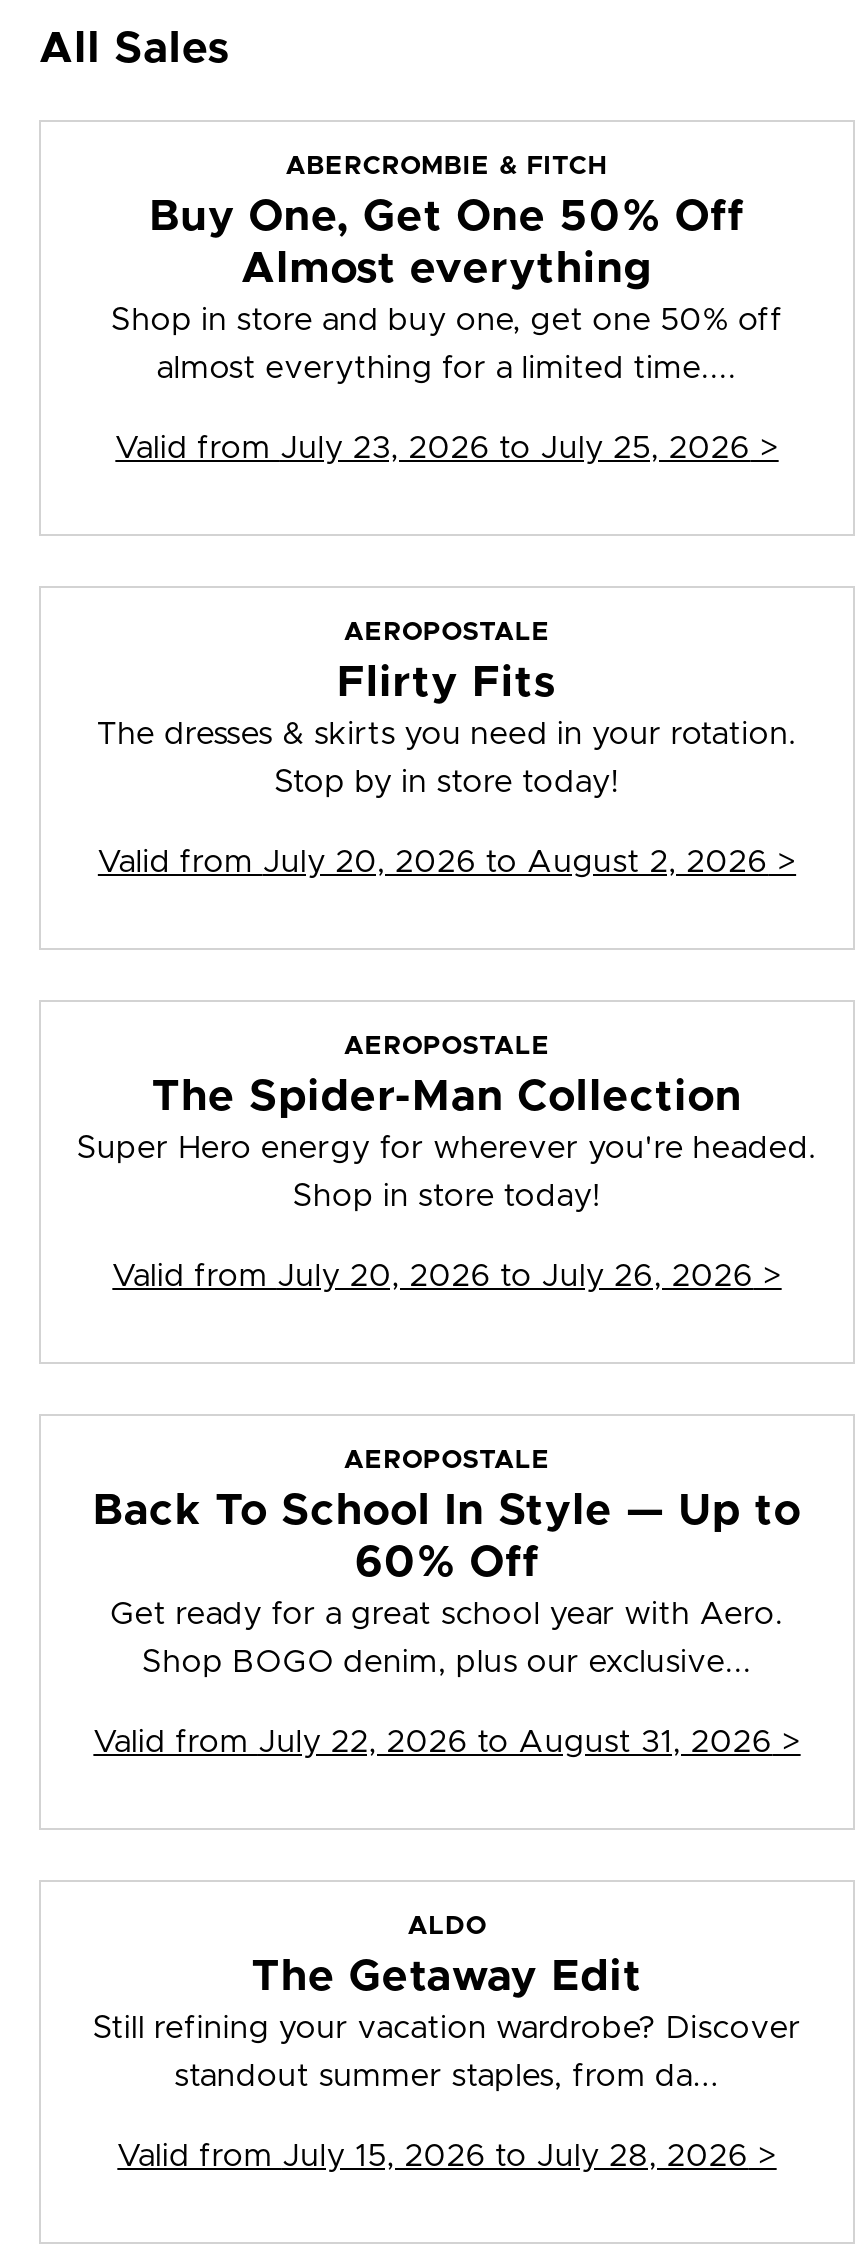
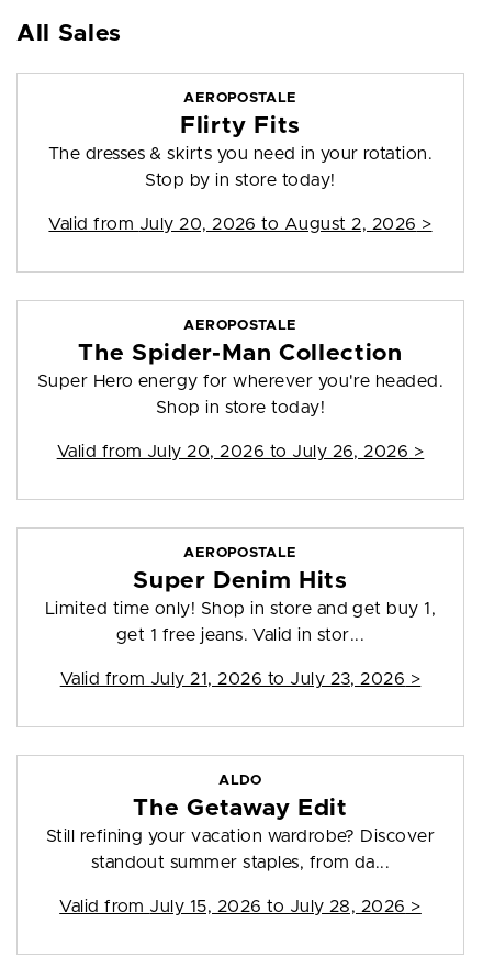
- ABERCROMBIE & FITCH
- Buy One, Get One 50% Off
- Almost everything
- Shop in store and buy one, get one 50% off
- almost everything for a limited time....
- Valid from July 23, 2026 to July 25, 2026 >

- Back To School In Style — Up to
- 60% Off
- Get ready for a great school year with Aero.
+ Super Denim Hits
+ Limited time only! Shop in store and get buy 1,

- Shop BOGO denim, plus our exclusive...
+ get 1 free jeans. Valid in stor...

- Valid from July 22, 2026 to August 31, 2026 >
+ Valid from July 21, 2026 to July 23, 2026 >
